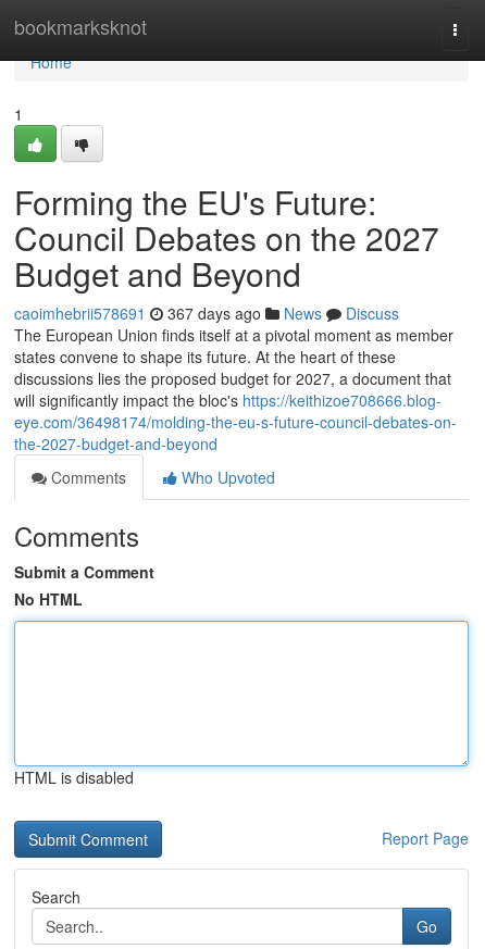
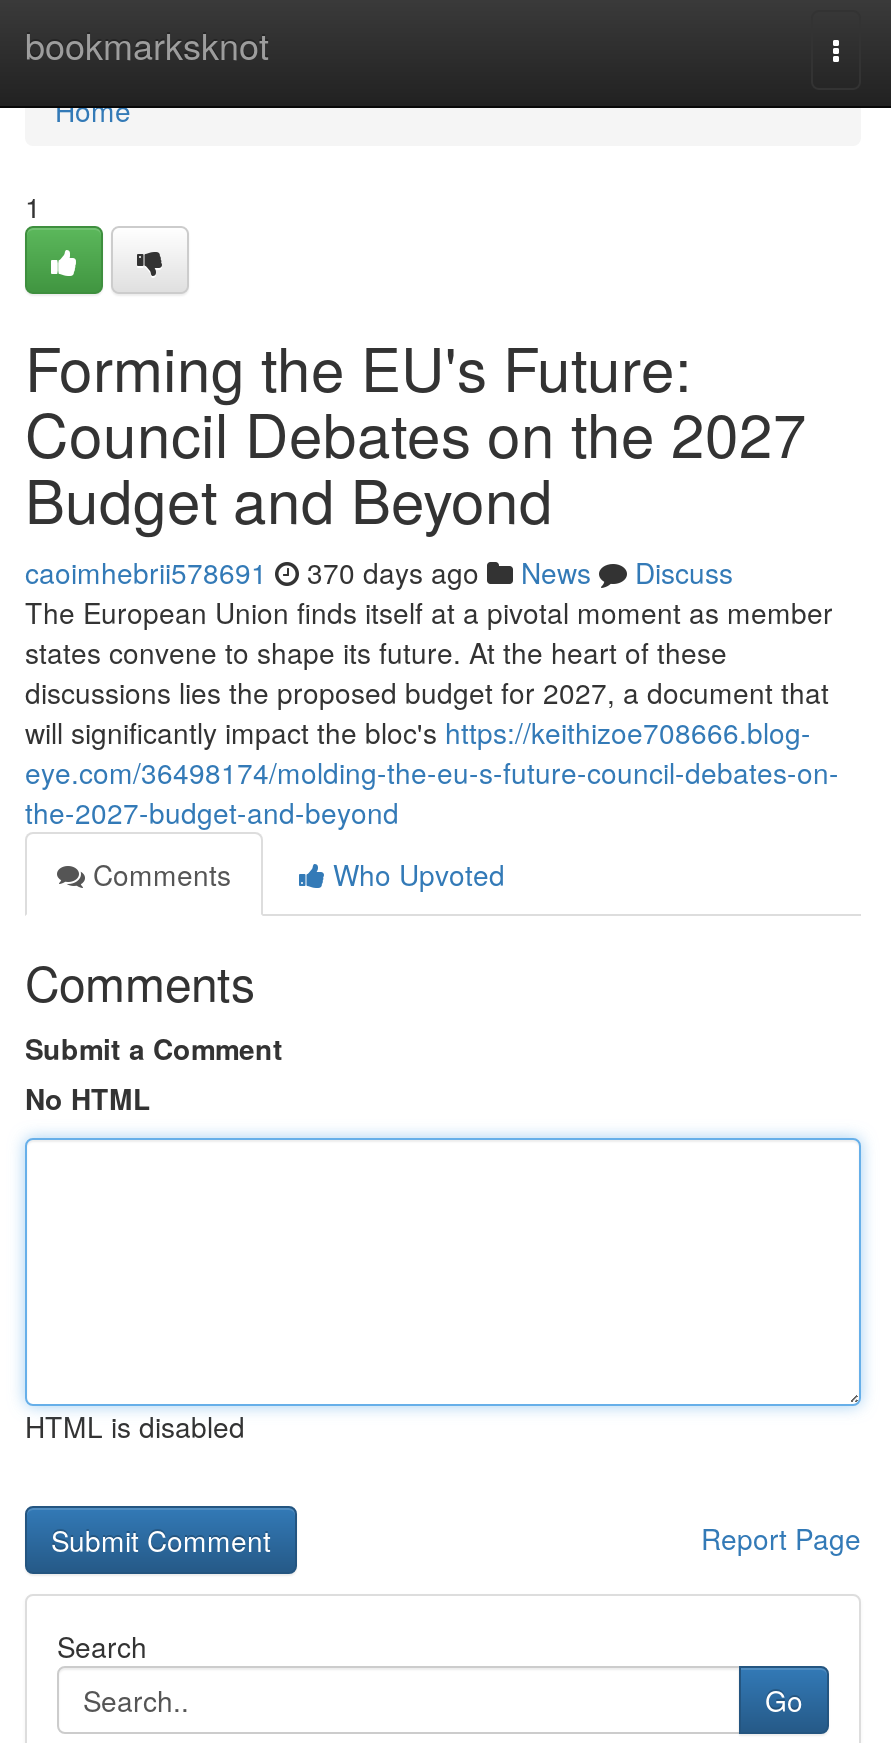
- caoimhebrii578691 367 days ago News Discuss
+ caoimhebrii578691 370 days ago News Discuss
